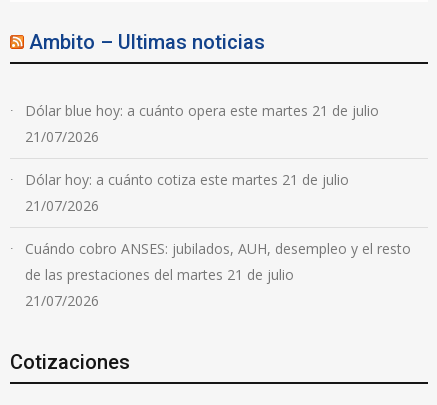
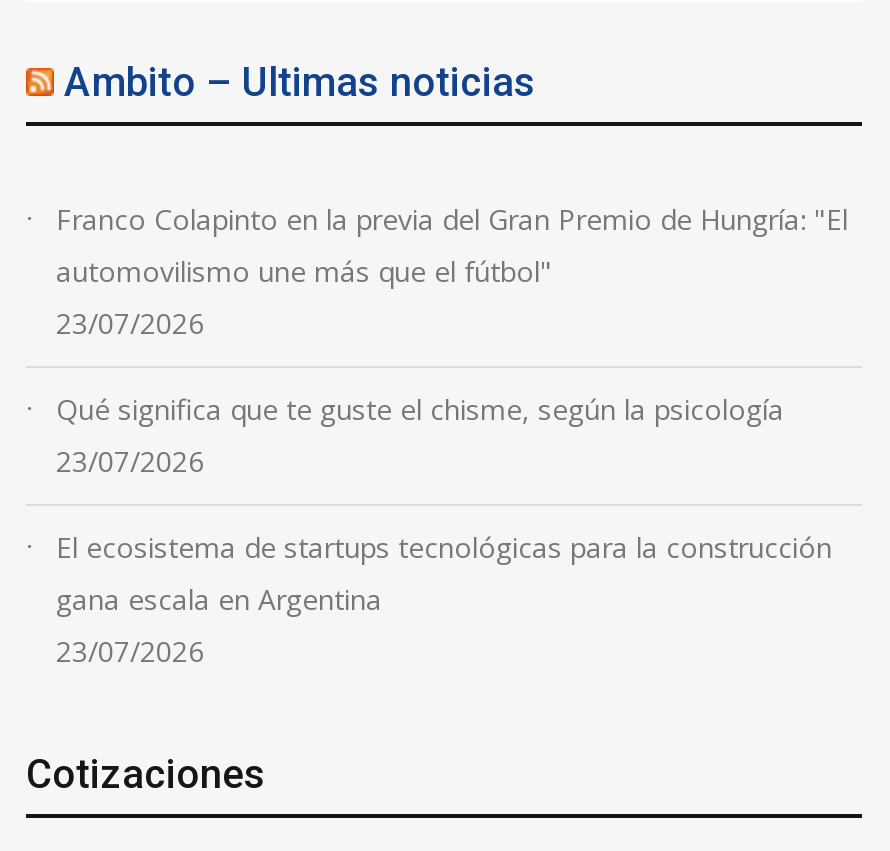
- Dólar blue hoy: a cuánto opera este martes 21 de julio
- 21/07/2026
+ Franco Colapinto en la previa del Gran Premio de Hungría: "El
+ automovilismo une más que el fútbol"
+ 23/07/2026

- Dólar hoy: a cuánto cotiza este martes 21 de julio
- 21/07/2026
+ Qué significa que te guste el chisme, según la psicología
+ 23/07/2026

- Cuándo cobro ANSES: jubilados, AUH, desempleo y el resto
- de las prestaciones del martes 21 de julio
- 21/07/2026
+ El ecosistema de startups tecnológicas para la construcción
+ gana escala en Argentina
+ 23/07/2026
